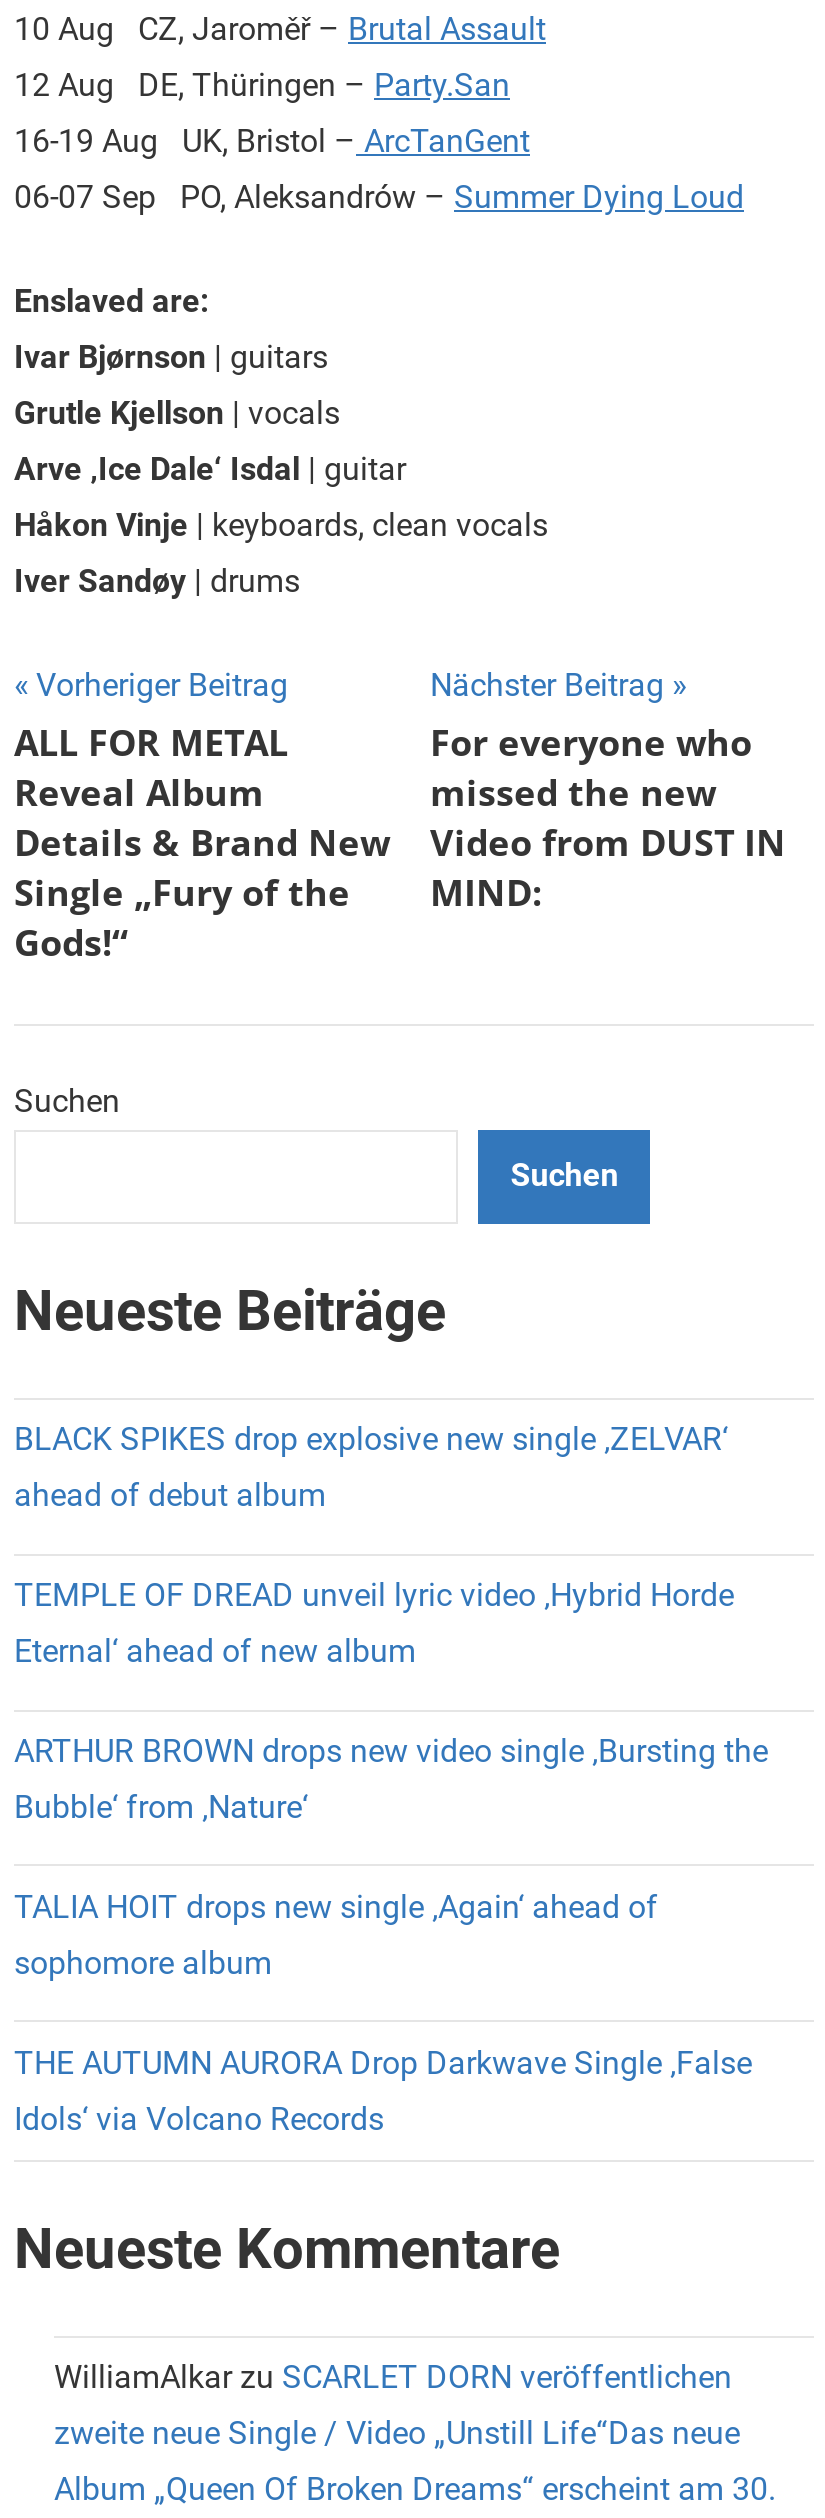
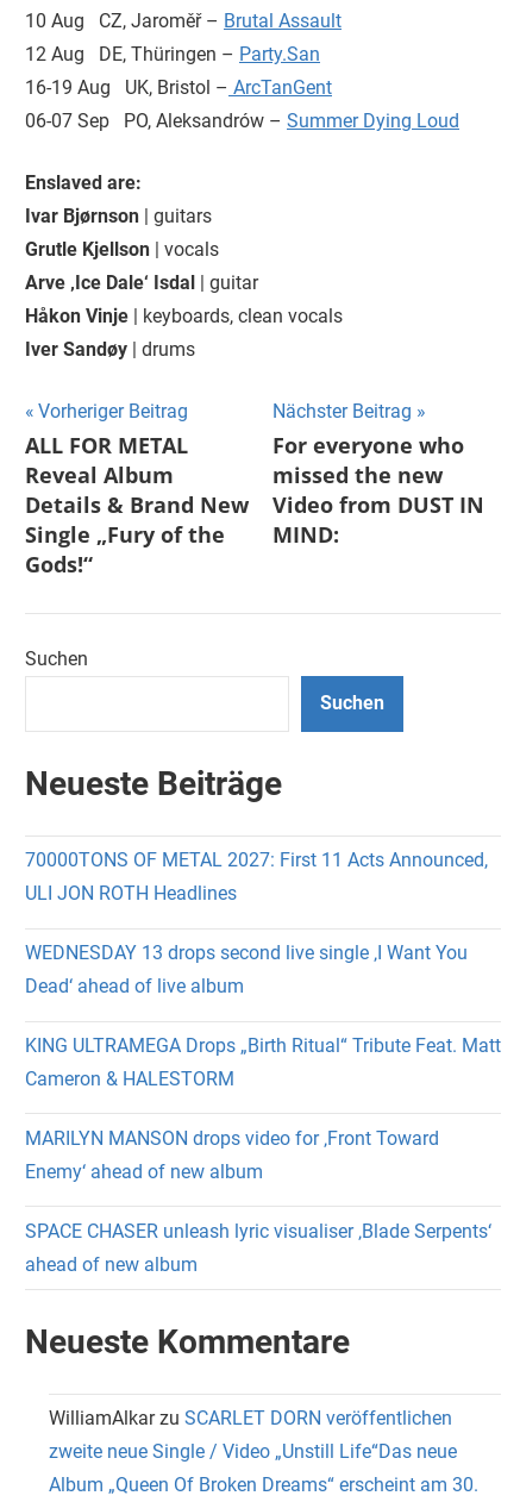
- BLACK SPIKES drop explosive new single ‚ZELVAR‘
+ 70000TONS OF METAL 2027: First 11 Acts Announced,

- ahead of debut album
+ ULI JON ROTH Headlines

- TEMPLE OF DREAD unveil lyric video ‚Hybrid Horde
+ WEDNESDAY 13 drops second live single ‚I Want You

- Eternal‘ ahead of new album
+ Dead‘ ahead of live album

- ARTHUR BROWN drops new video single ‚Bursting the
+ KING ULTRAMEGA Drops „Birth Ritual“ Tribute Feat. Matt

- Bubble‘ from ‚Nature‘
+ Cameron & HALESTORM

- TALIA HOIT drops new single ‚Again‘ ahead of
+ MARILYN MANSON drops video for ‚Front Toward

- sophomore album
+ Enemy‘ ahead of new album

- THE AUTUMN AURORA Drop Darkwave Single ‚False
+ SPACE CHASER unleash lyric visualiser ‚Blade Serpents‘

- Idols‘ via Volcano Records
+ ahead of new album
